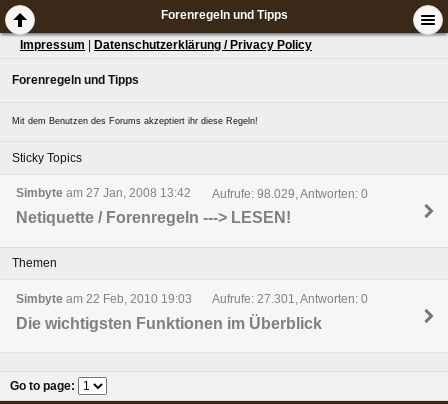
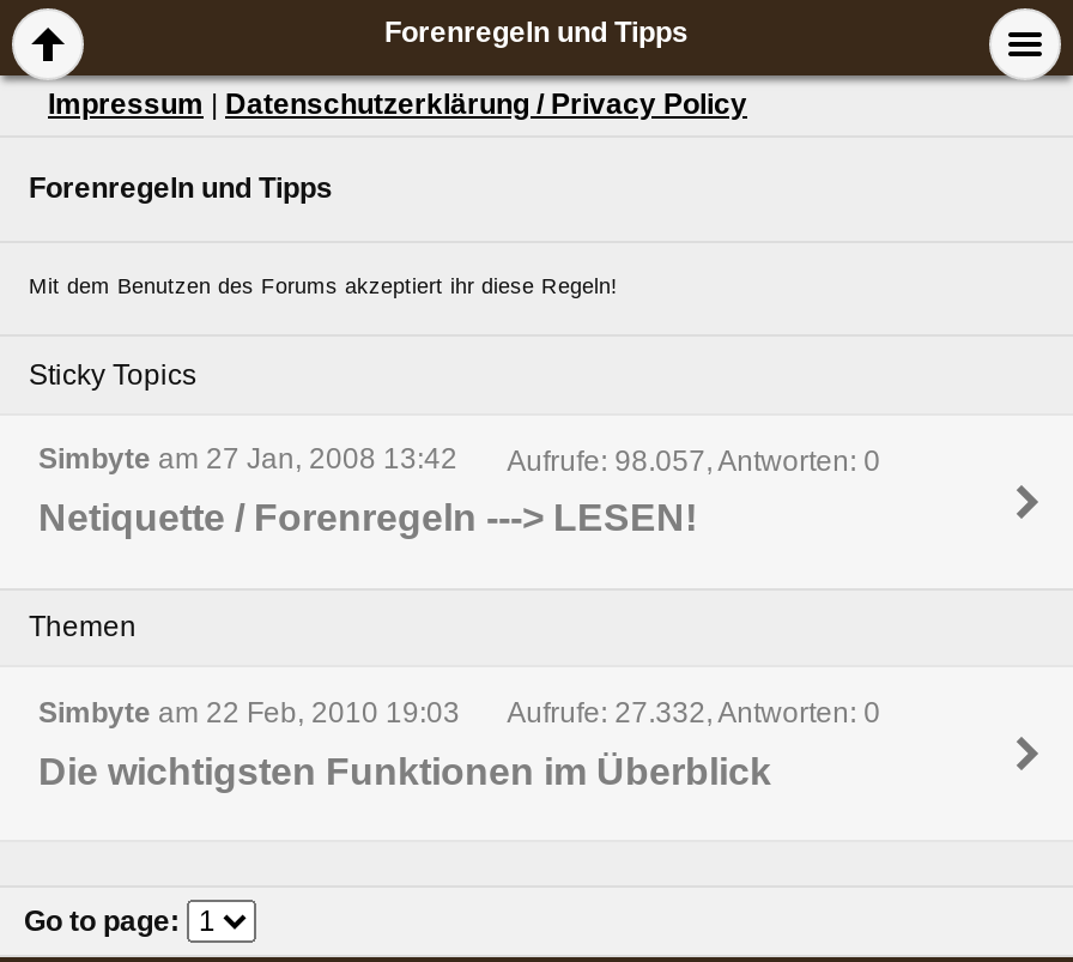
- Aufrufe: 98.029, Antworten: 0
+ Aufrufe: 98.057, Antworten: 0

- Aufrufe: 27.301, Antworten: 0
+ Aufrufe: 27.332, Antworten: 0
